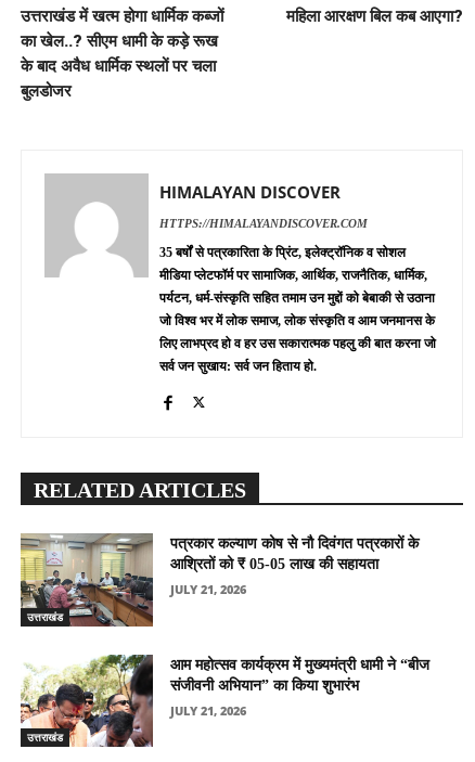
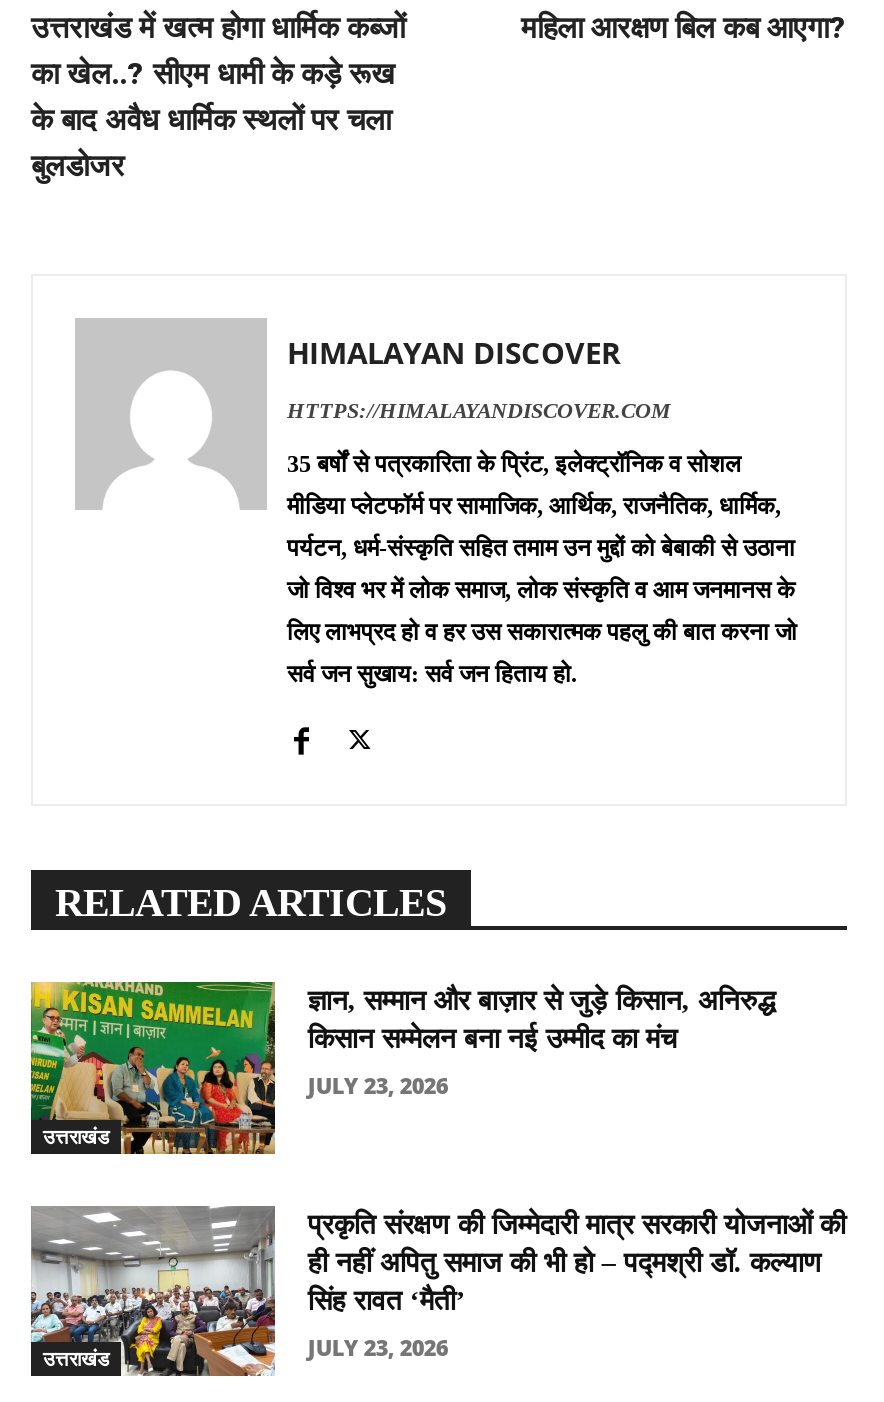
- [image]
- पत्रकार कल्याण कोष से नौ दिवंगत पत्रकारों के
- आश्रितों को ₹ 05-05 लाख की सहायता
+ [image]
+ ज्ञान, सम्मान और बाज़ार से जुड़े किसान, अनिरुद्ध
+ किसान सम्मेलन बना नई उम्मीद का मंच

- JULY 21, 2026
+ JULY 23, 2026

- [image]
- आम महोत्सव कार्यक्रम में मुख्यमंत्री धामी ने “बीज
- संजीवनी अभियान” का किया शुभारंभ
+ [image]
+ प्रकृति संरक्षण की जिम्मेदारी मात्र सरकारी योजनाओं की
+ ही नहीं अपितु समाज की भी हो – पद्मश्री डॉ. कल्याण
+ सिंह रावत ‘मैती’

- JULY 21, 2026
+ JULY 23, 2026
